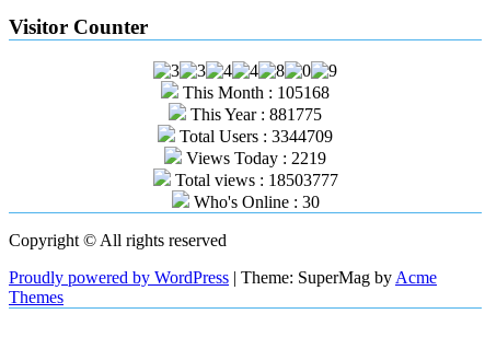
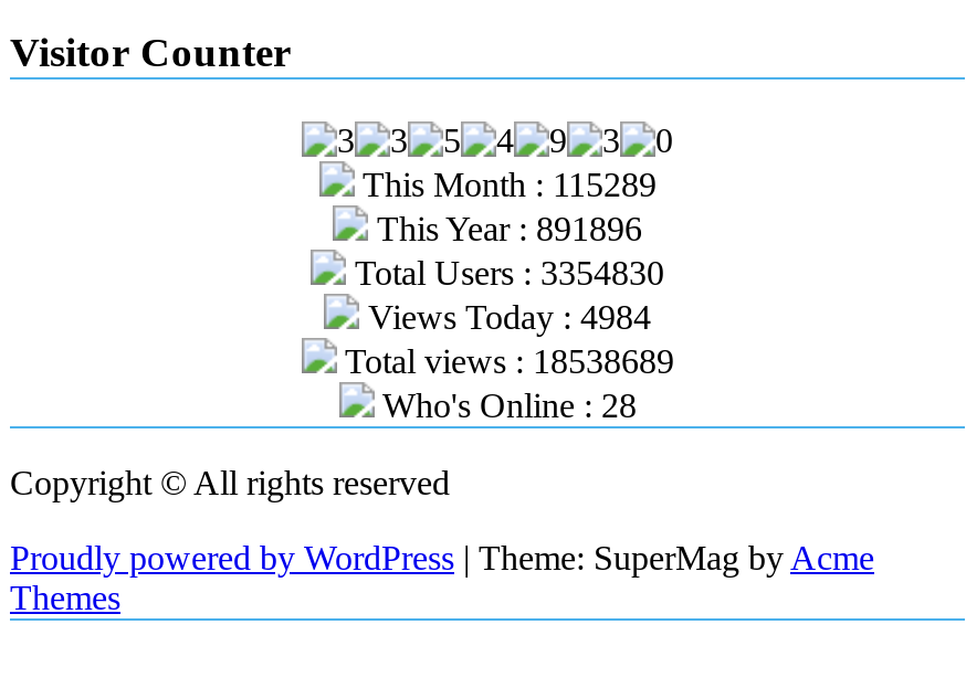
- This Month : 105168
+ This Month : 115289

- This Year : 881775
+ This Year : 891896

- Total Users : 3344709
+ Total Users : 3354830

- Views Today : 2219
+ Views Today : 4984

- Total views : 18503777
+ Total views : 18538689

- Who's Online : 30
+ Who's Online : 28
